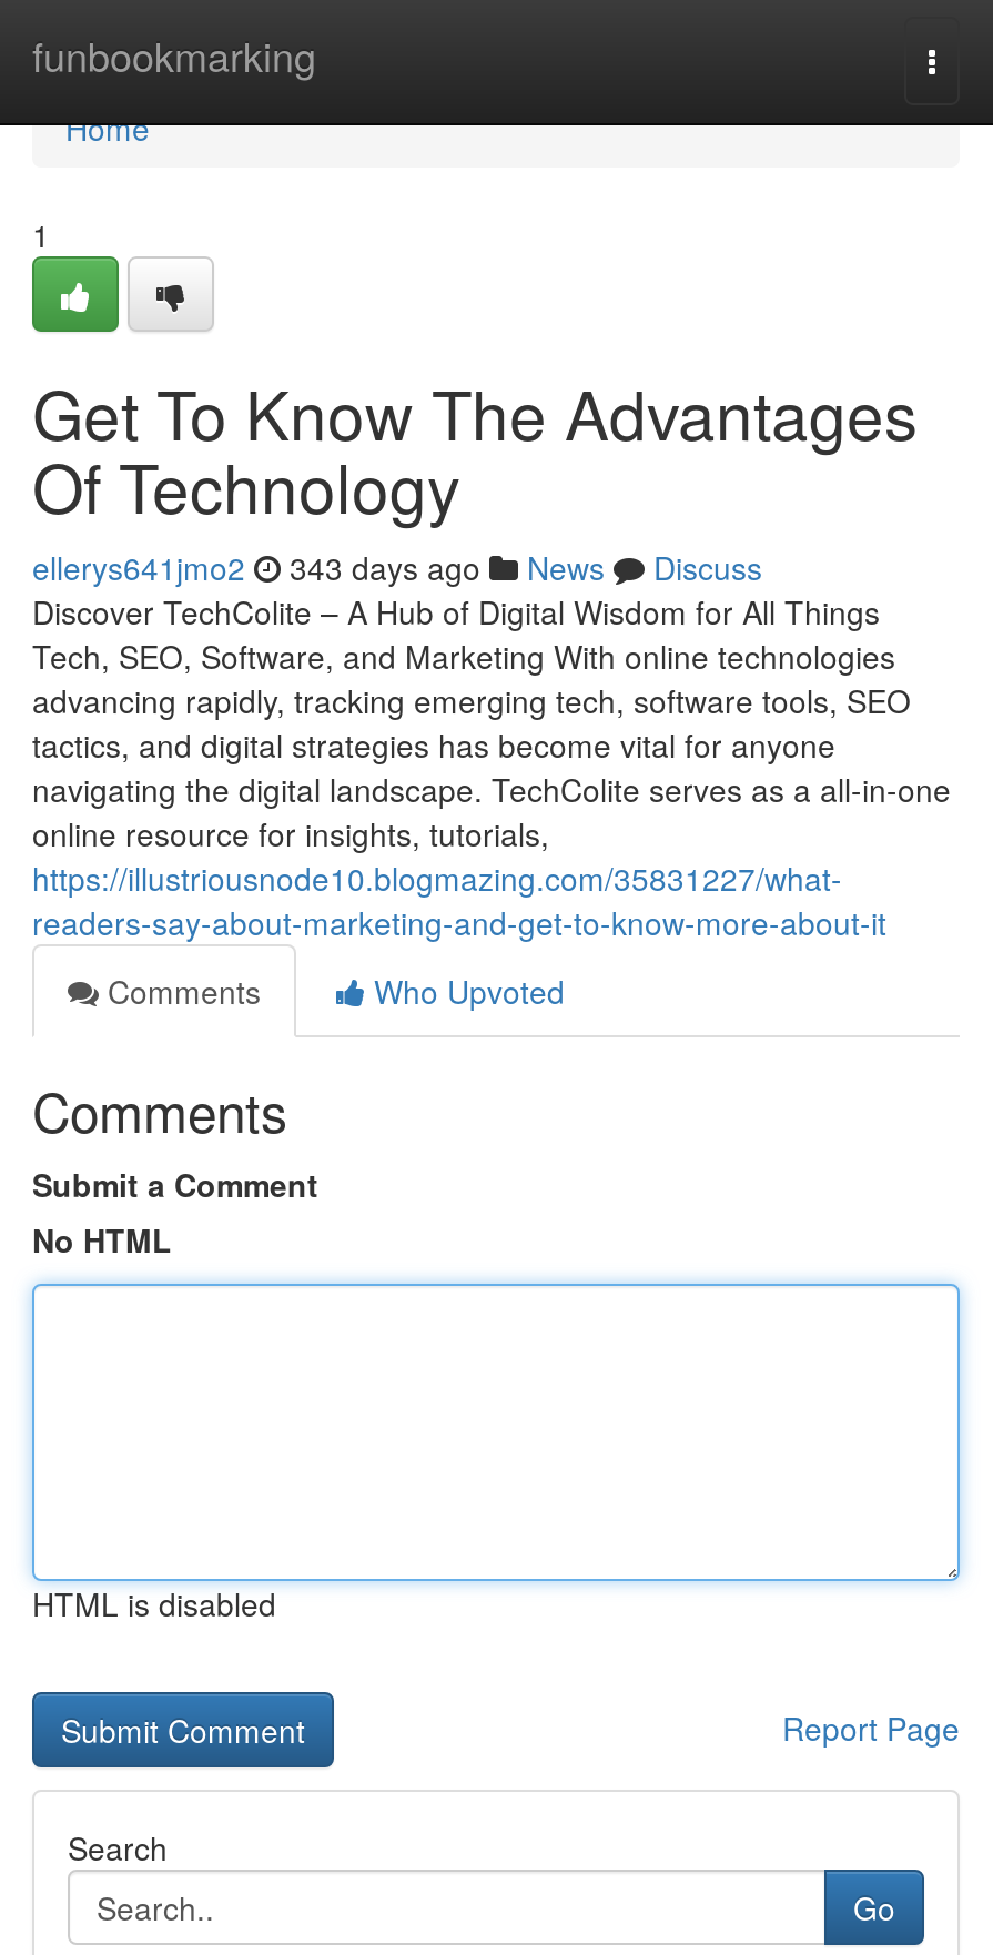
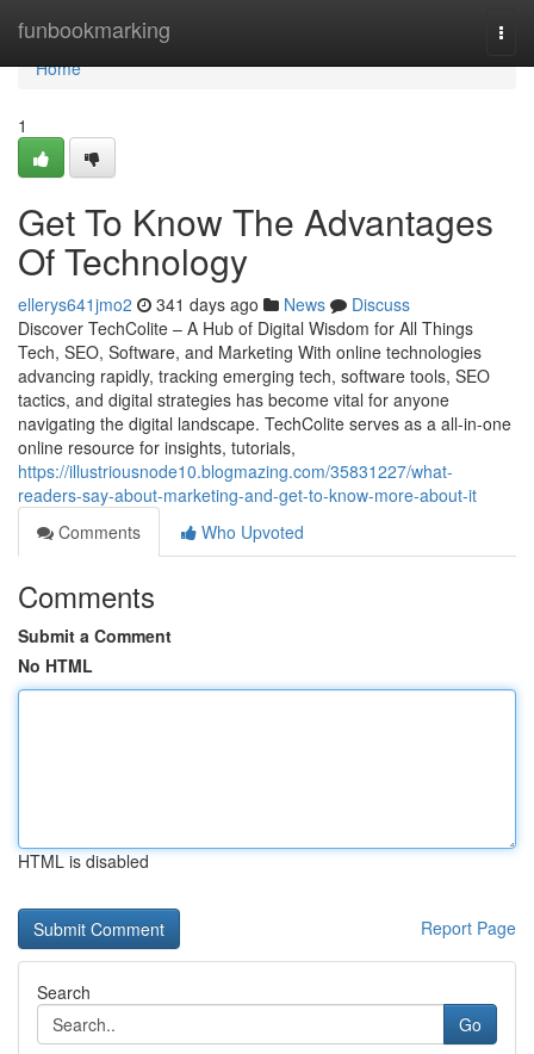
- ellerys641jmo2 343 days ago News Discuss
+ ellerys641jmo2 341 days ago News Discuss
